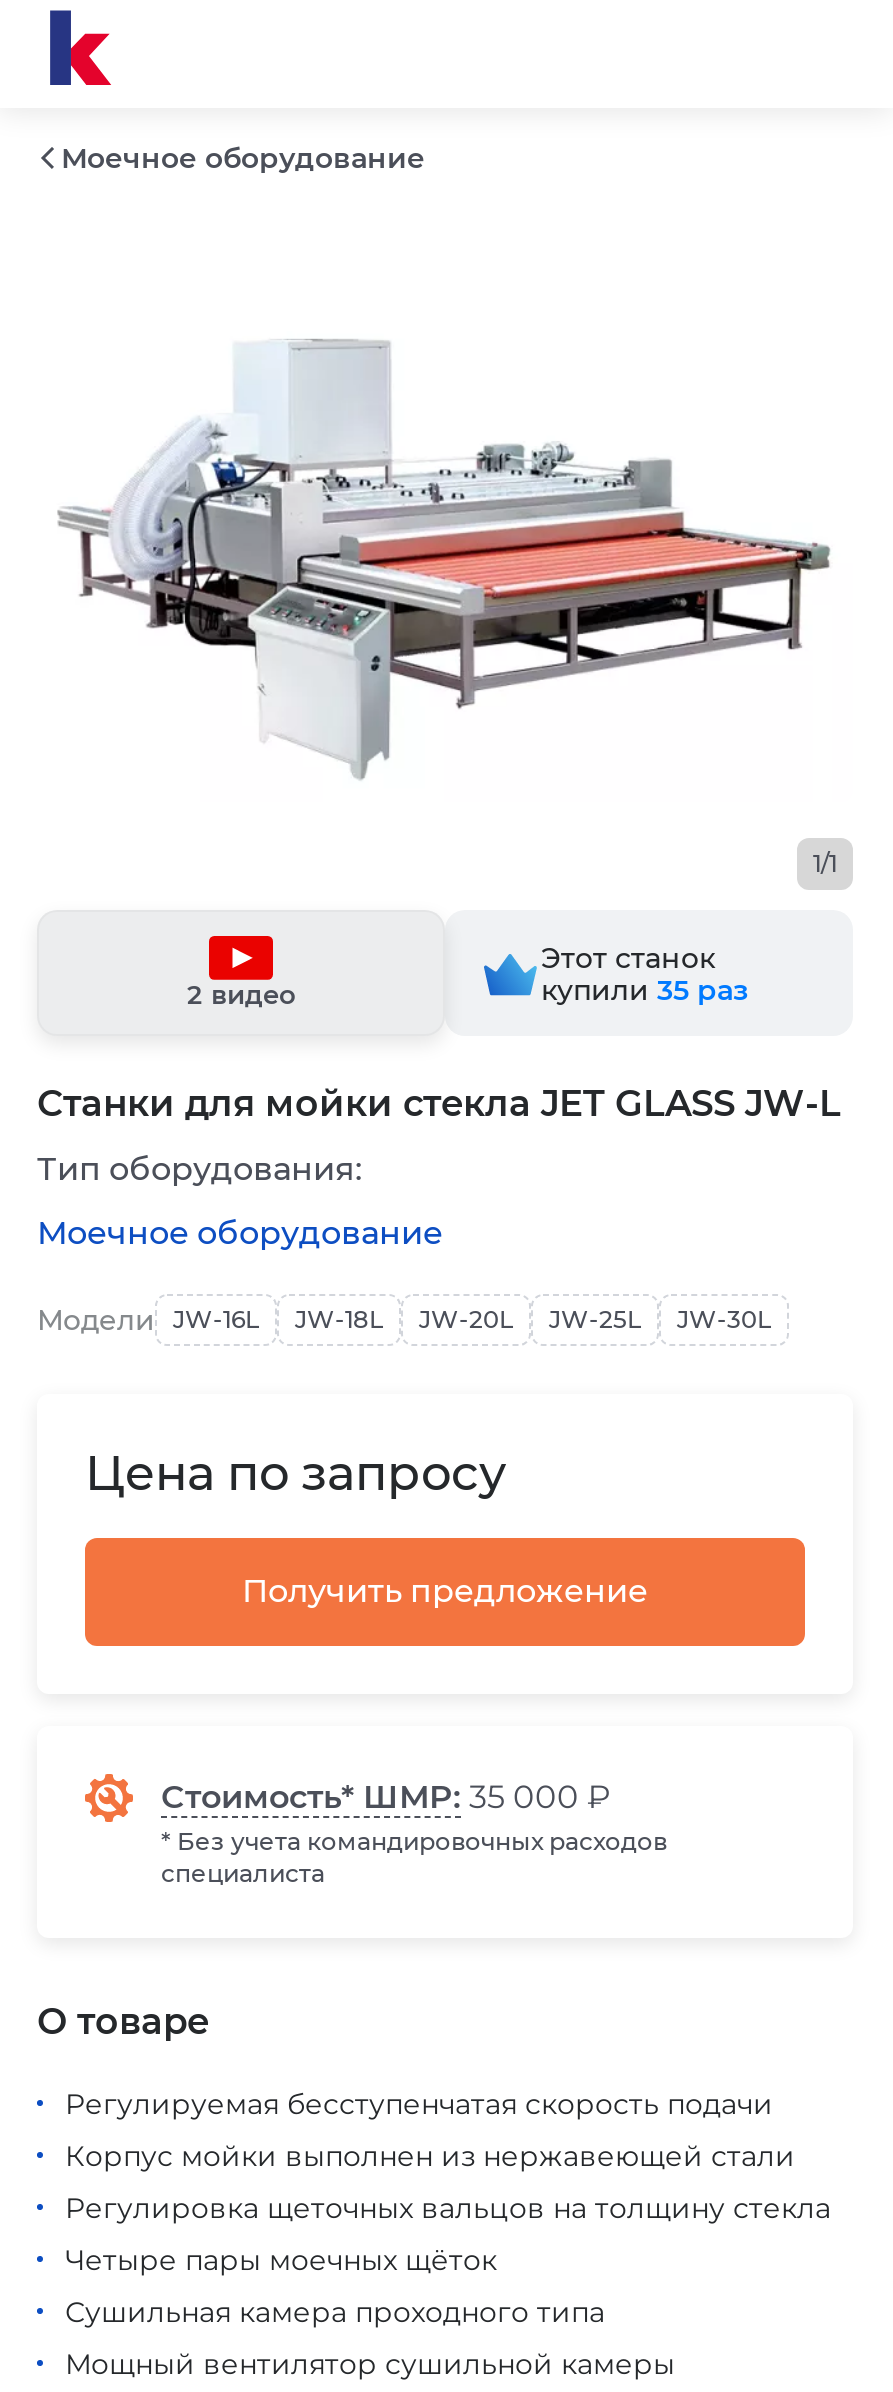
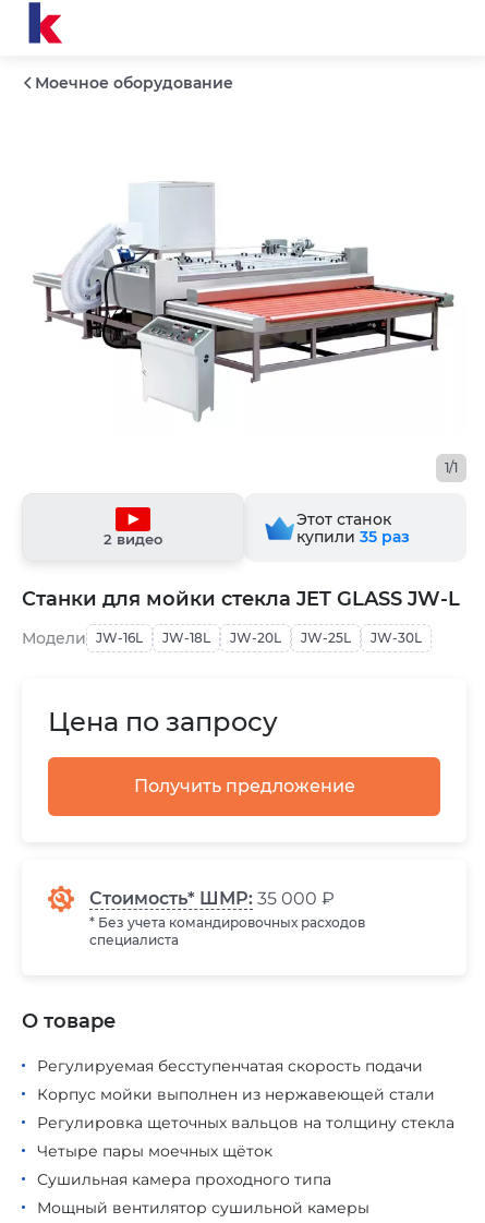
- Тип оборудования:
- Моечное оборудование
